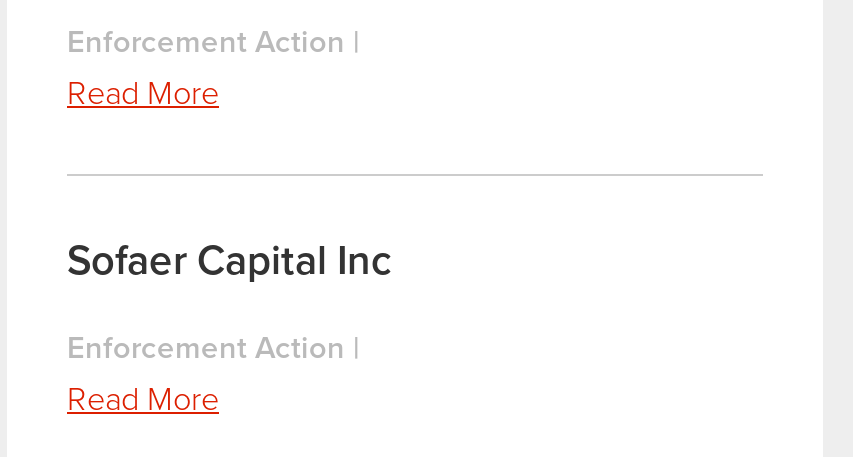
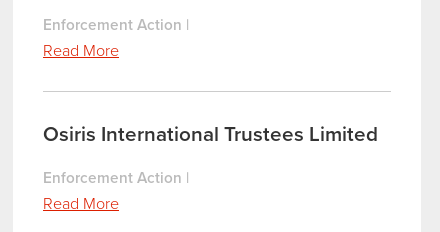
- Sofaer Capital Inc
+ Osiris International Trustees Limited
